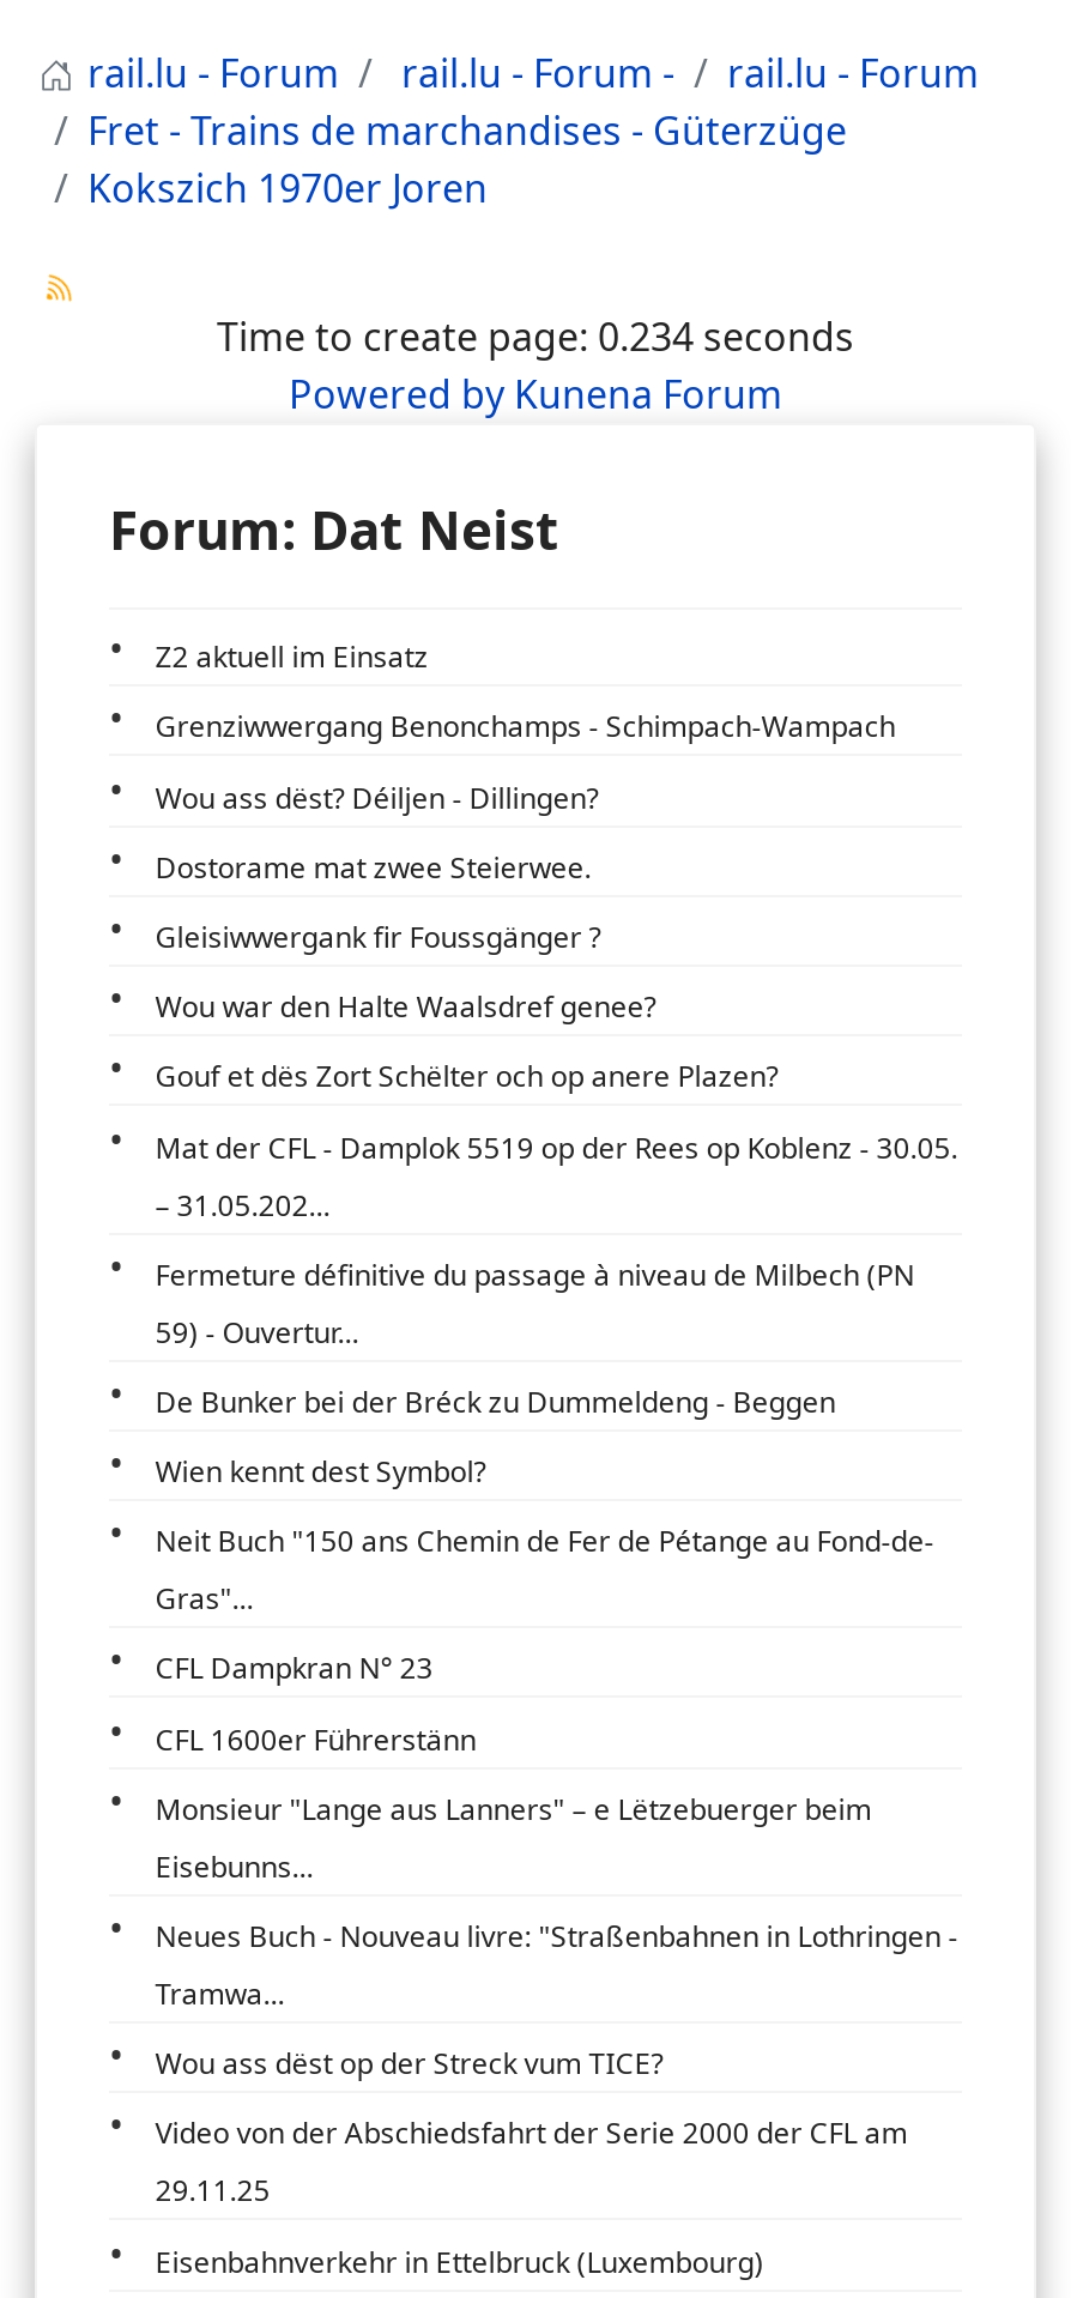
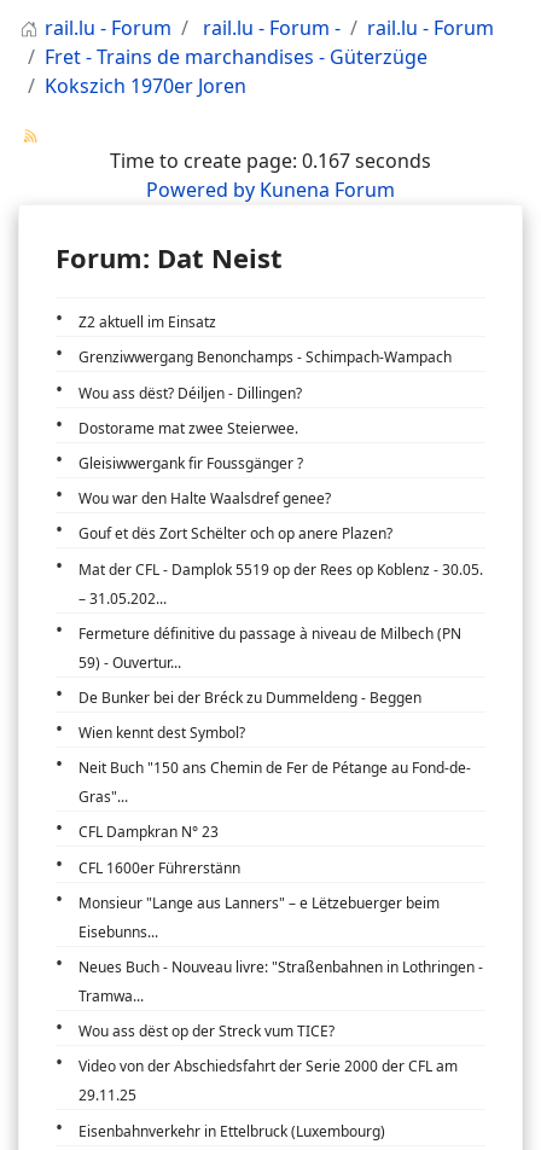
- Time to create page: 0.234 seconds
+ Time to create page: 0.167 seconds
